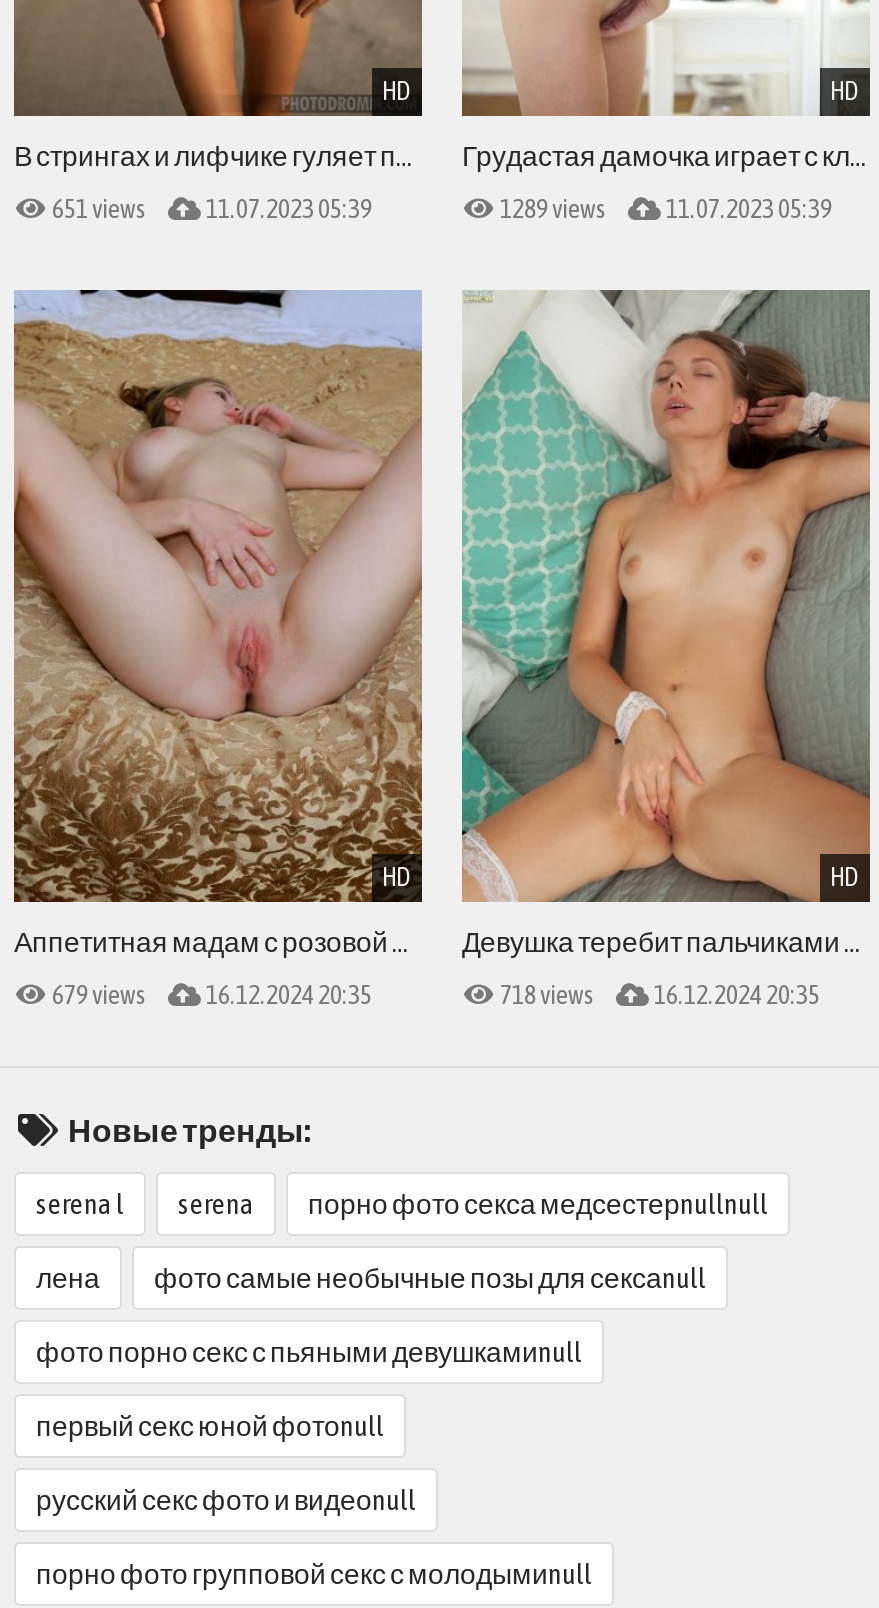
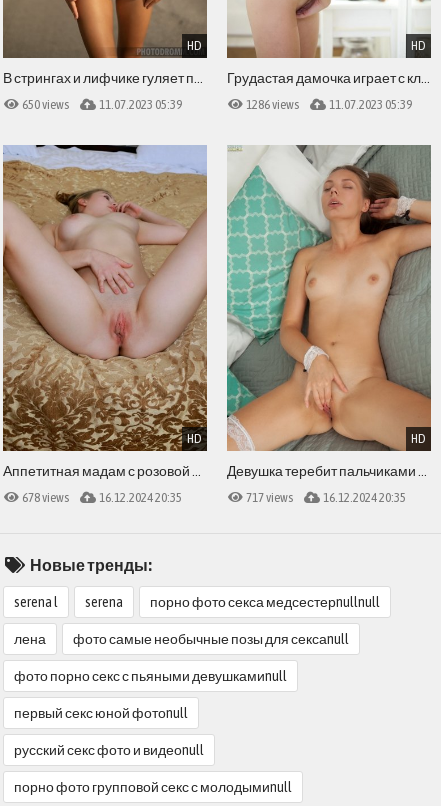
- 651 views 11.07.2023 05:39
+ 650 views 11.07.2023 05:39

- 1289 views 11.07.2023 05:39
+ 1286 views 11.07.2023 05:39

- 679 views 16.12.2024 20:35
+ 678 views 16.12.2024 20:35

- 718 views 16.12.2024 20:35
+ 717 views 16.12.2024 20:35
